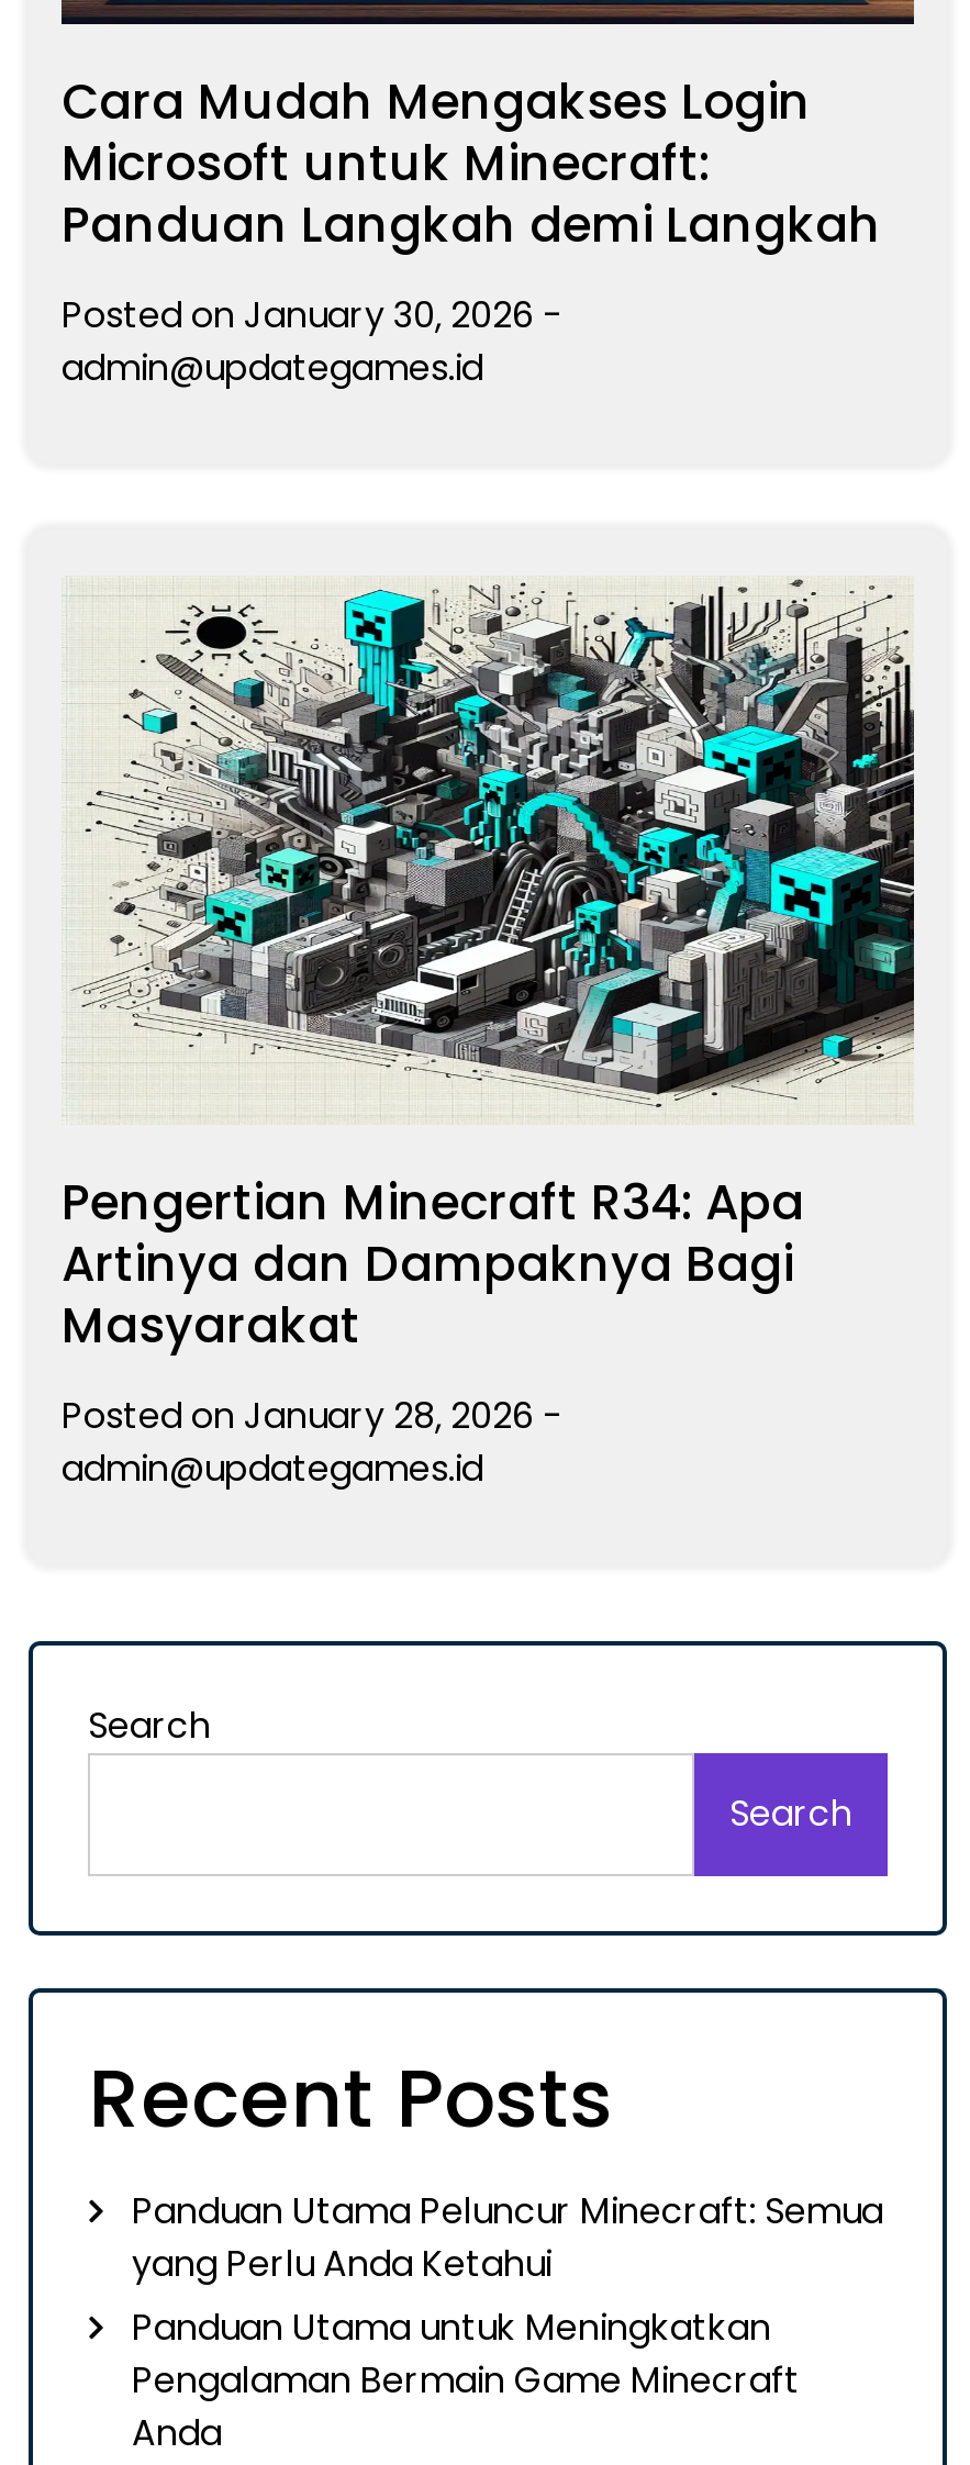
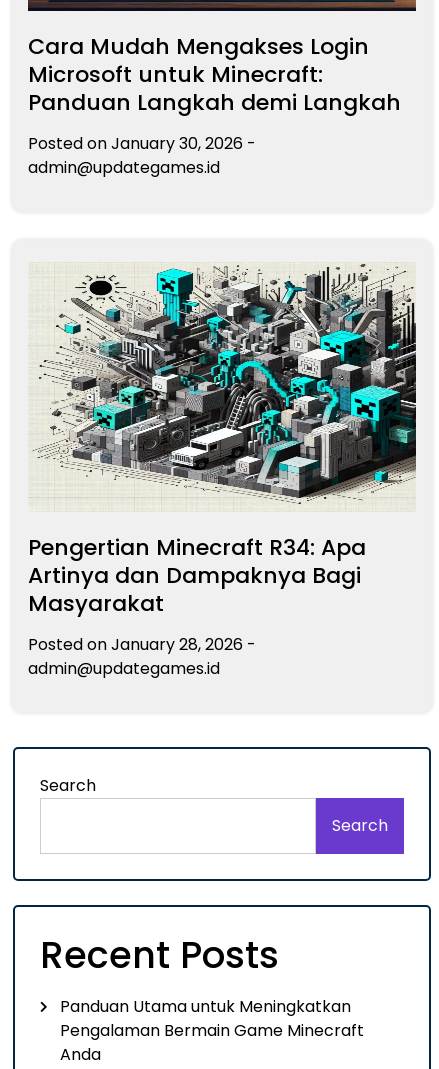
- Panduan Utama Peluncur Minecraft: Semua
- yang Perlu Anda Ketahui
